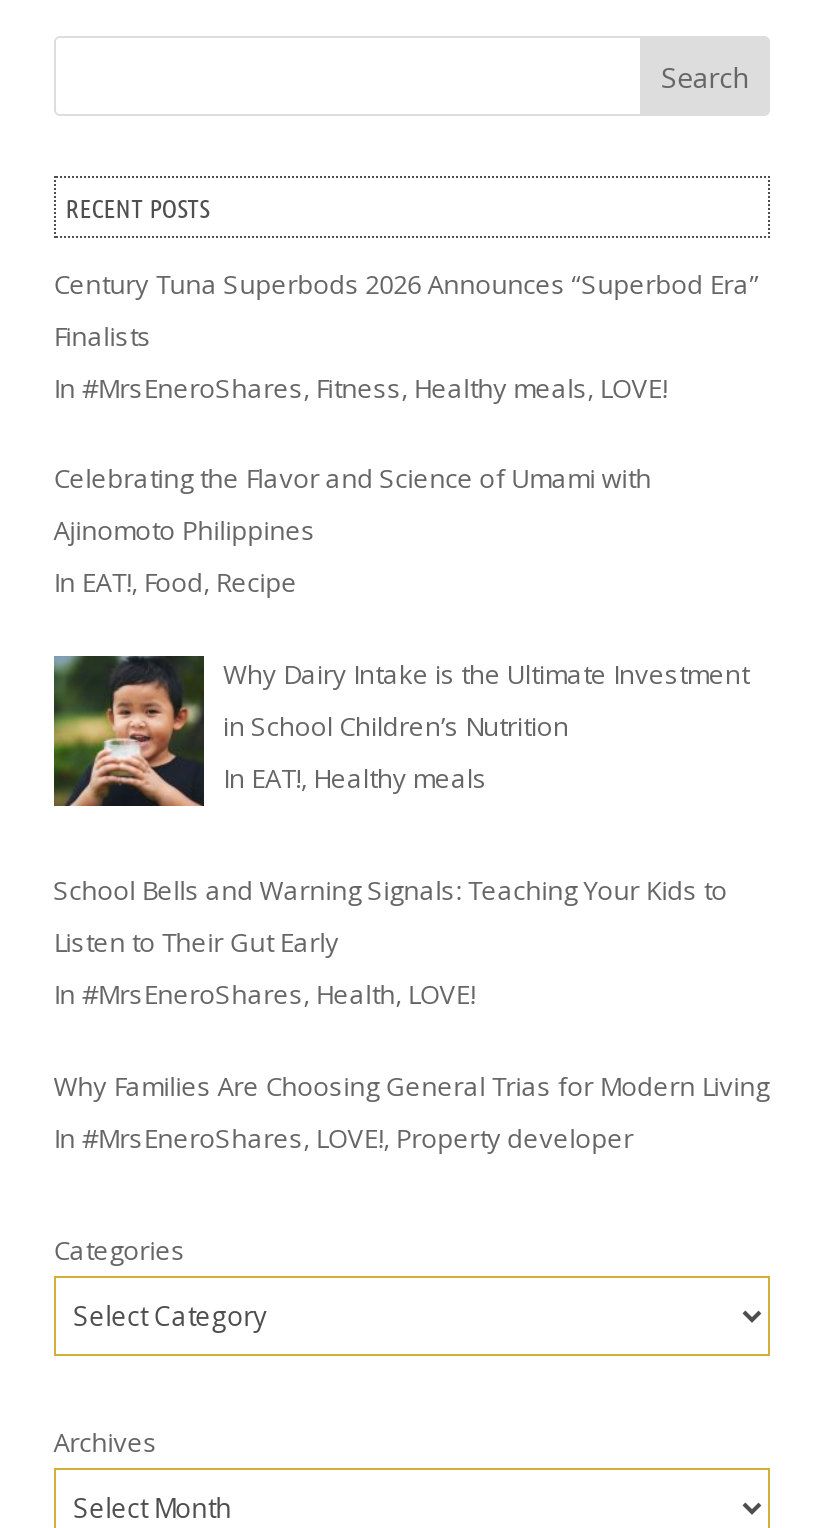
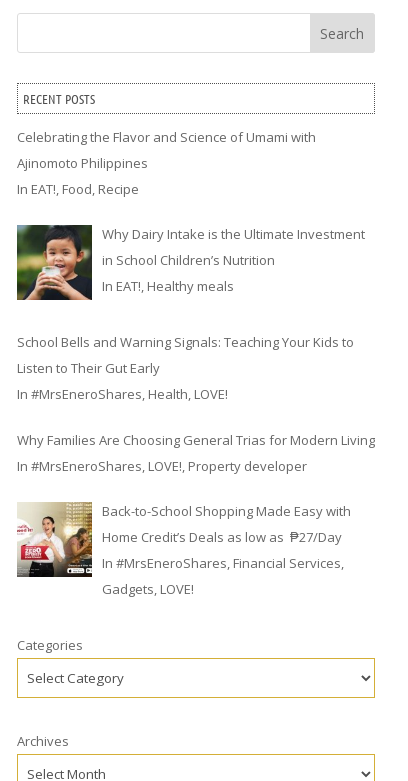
- Century Tuna Superbods 2026 Announces “Superbod Era”
- Finalists
- In #MrsEneroShares, Fitness, Healthy meals, LOVE!

moved up: [image] | Celebrating the Flavor and Science of Umami with | Ajinomoto Philippines | ... | Why Families Are Choosing General Trias for Modern Living | In #MrsEneroShares, LOVE!, Property developer

+ [image]
+ Back-to-School Shopping Made Easy with
+ Home Credit’s Deals as low as ₱27/Day
+ In #MrsEneroShares, Financial Services,
+ Gadgets, LOVE!
